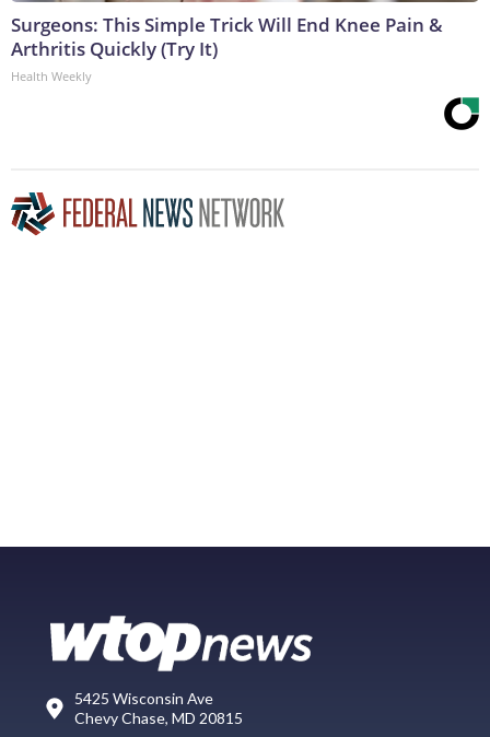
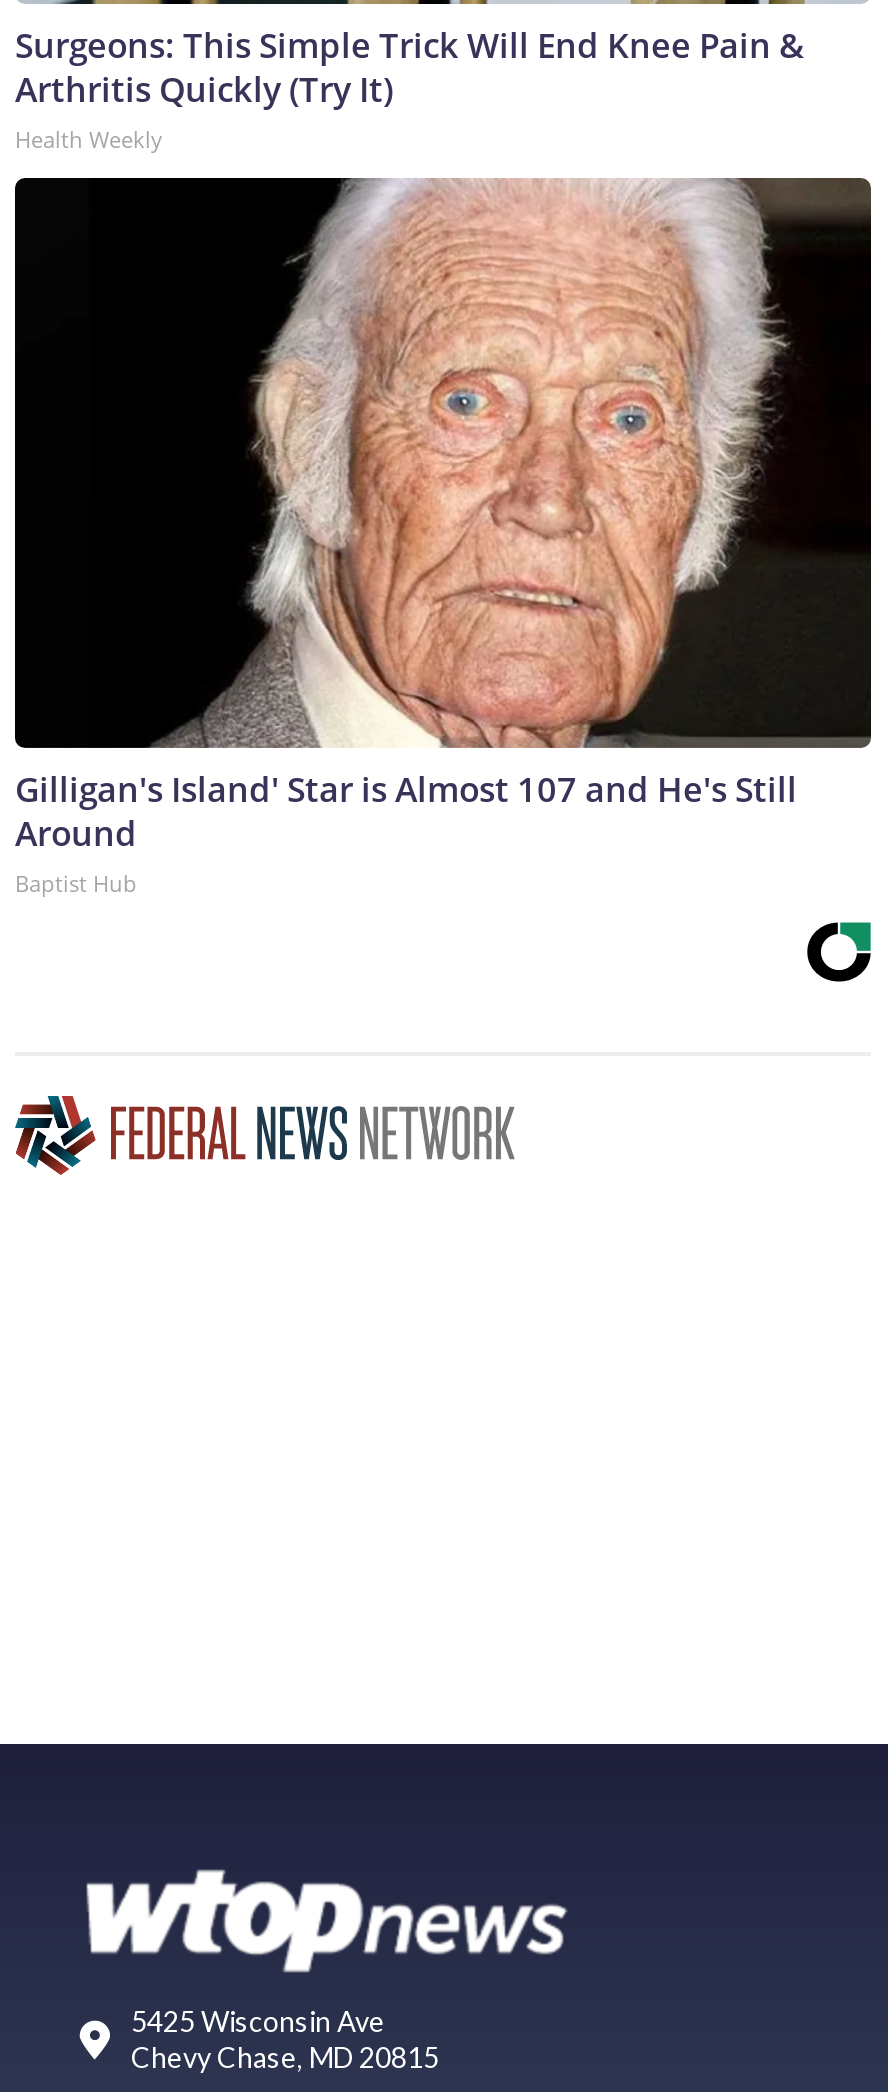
+ [image]
+ Gilligan's Island' Star is Almost 107 and He's Still
+ Around
+ Baptist Hub
